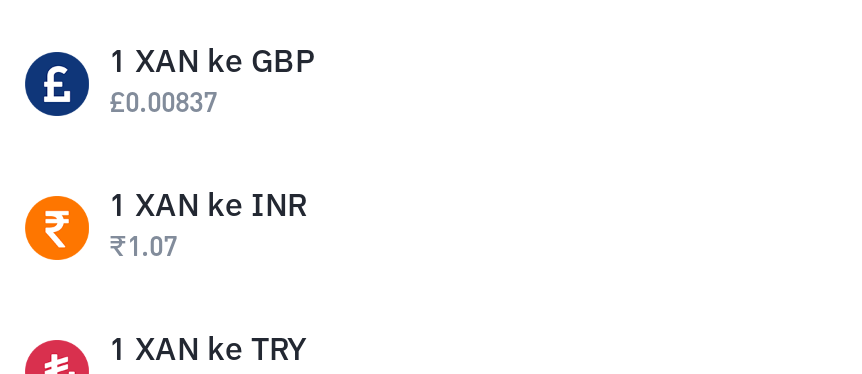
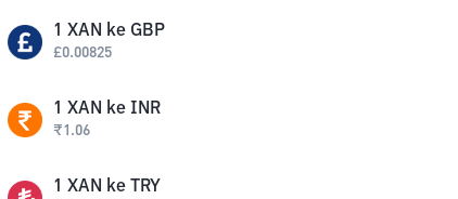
- £0.00837
+ £0.00825

- ₹1.07
+ ₹1.06
